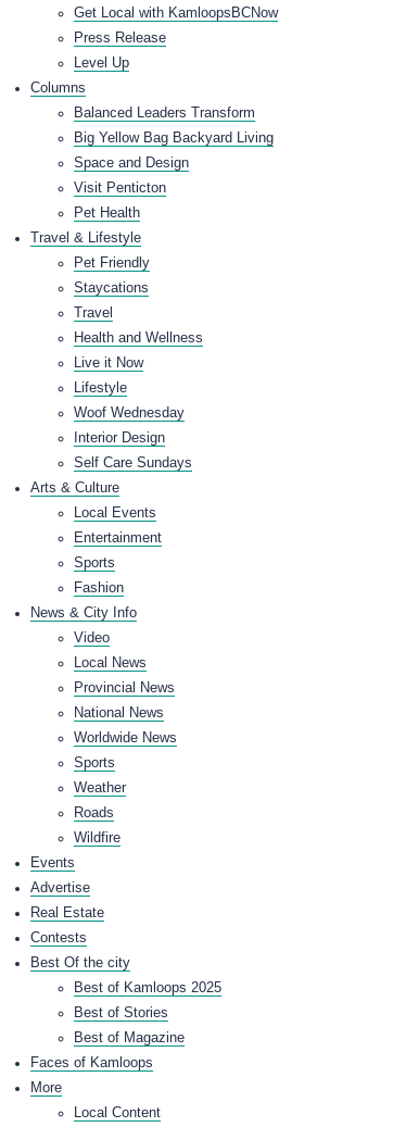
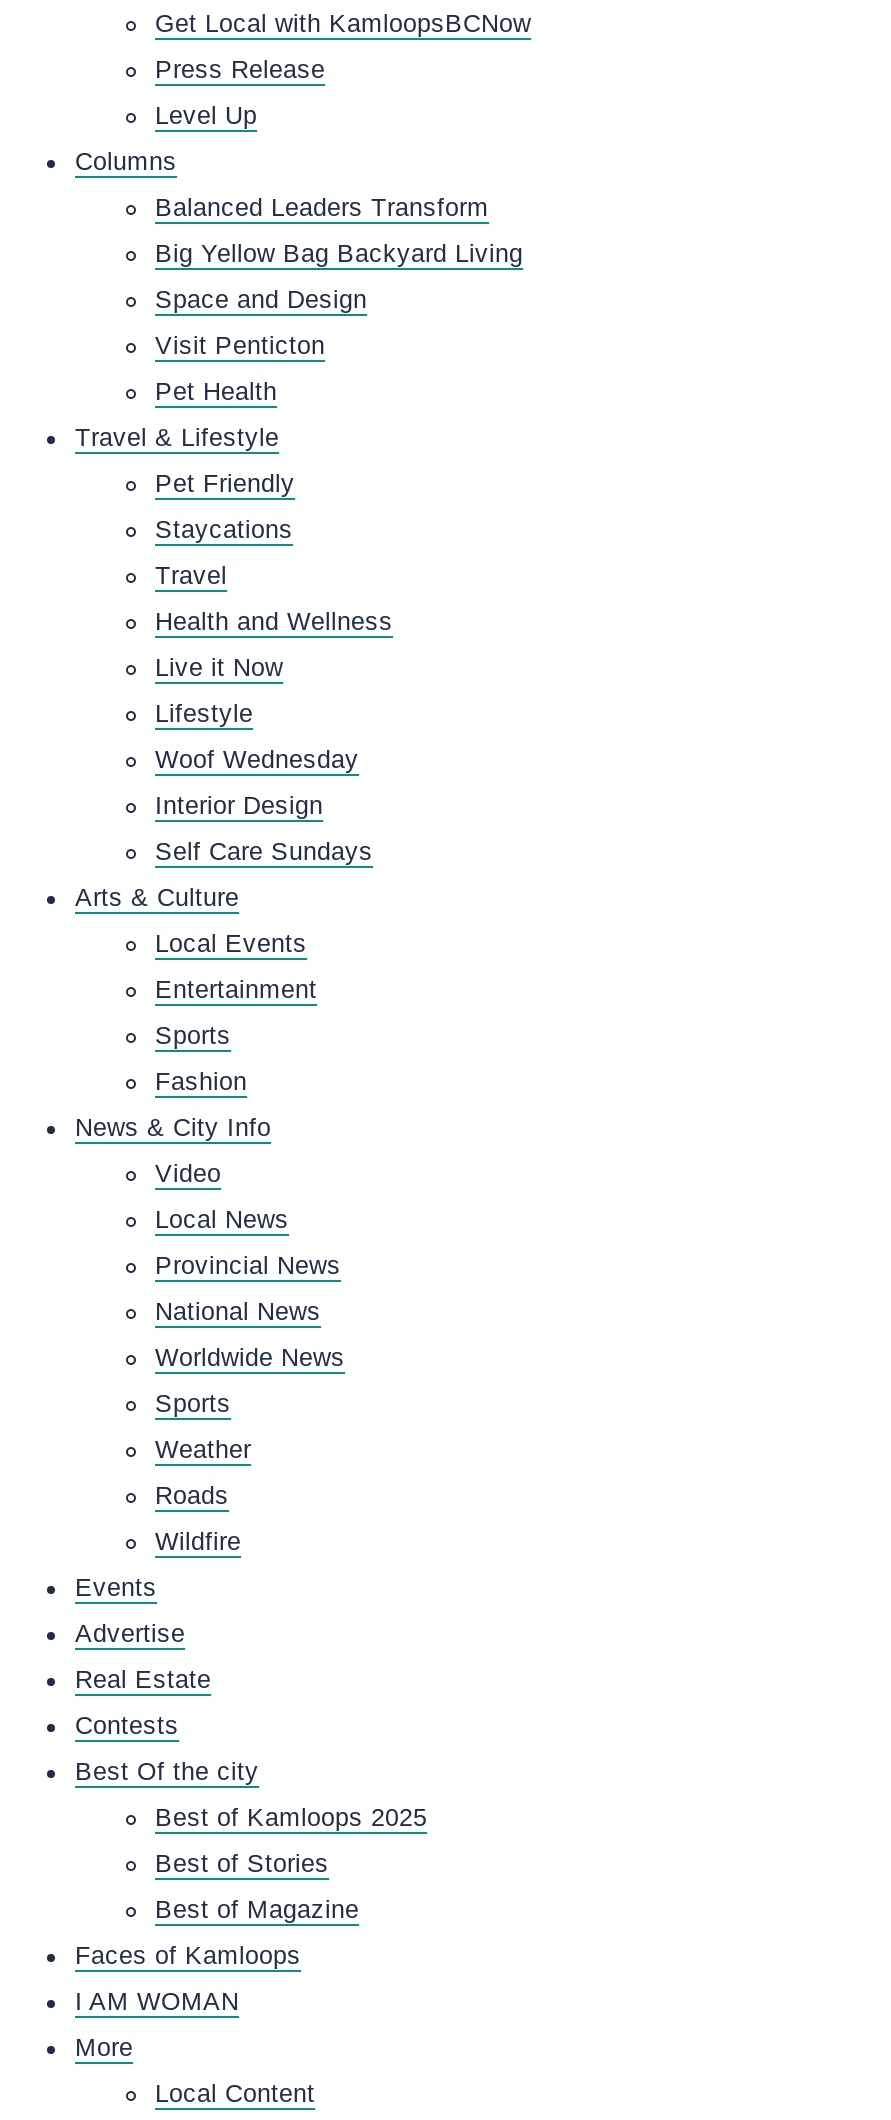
+ I AM WOMAN
